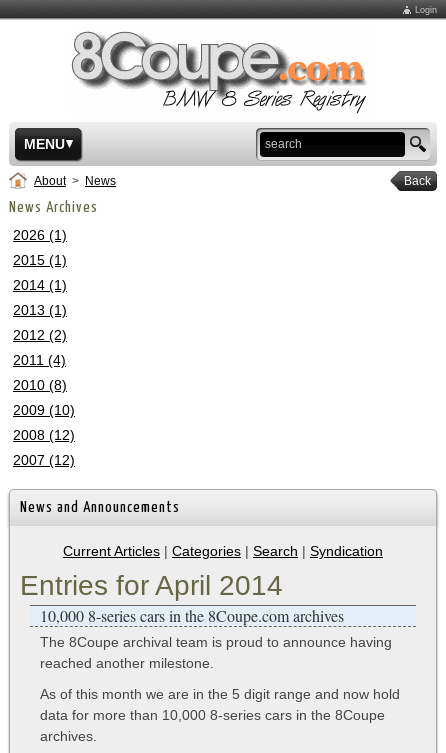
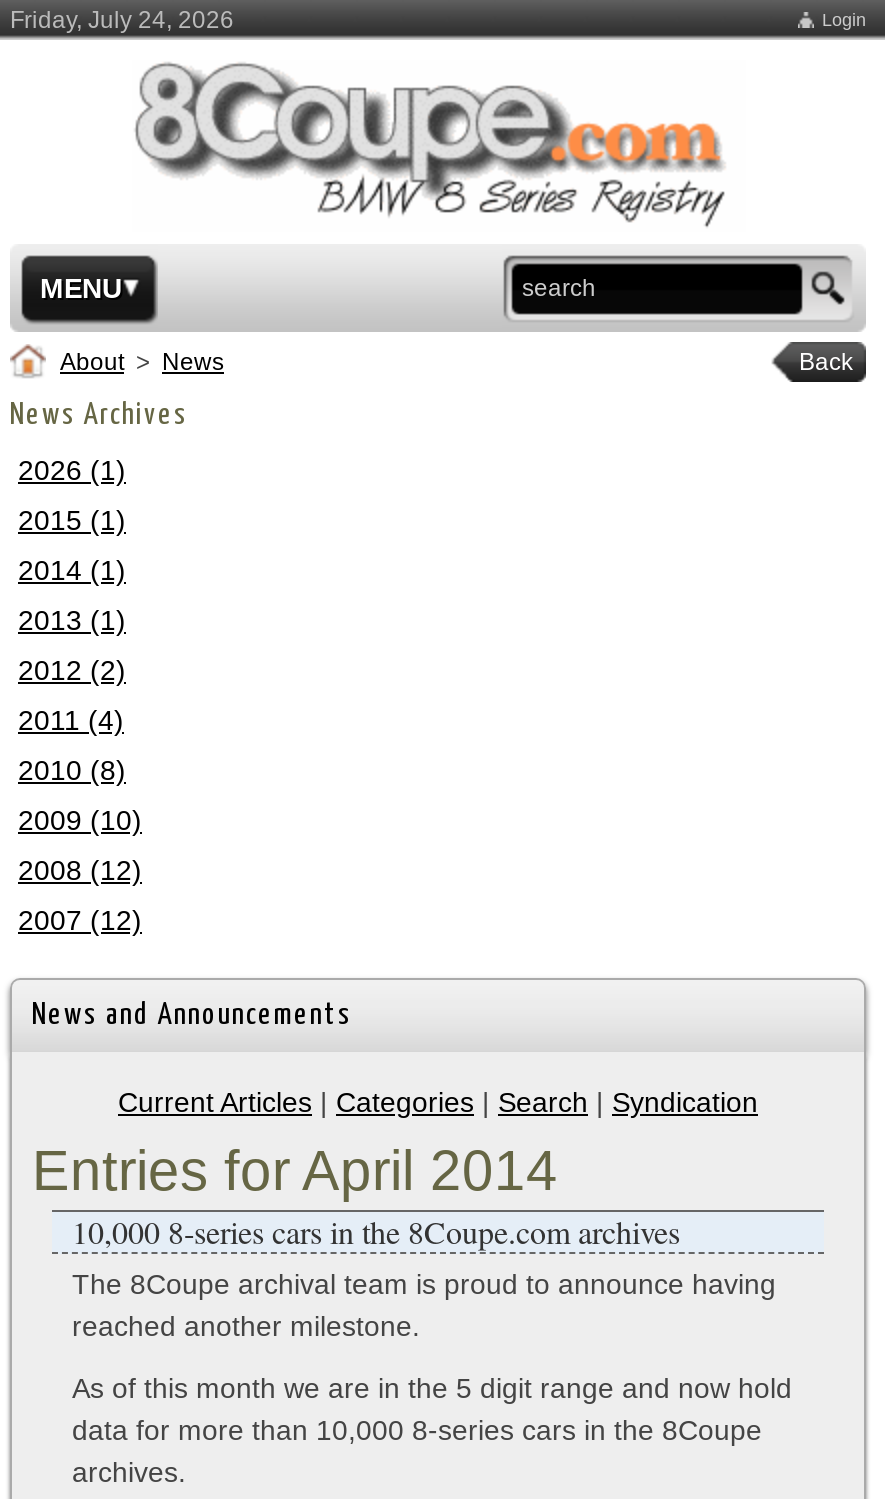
+ Friday, July 24, 2026
